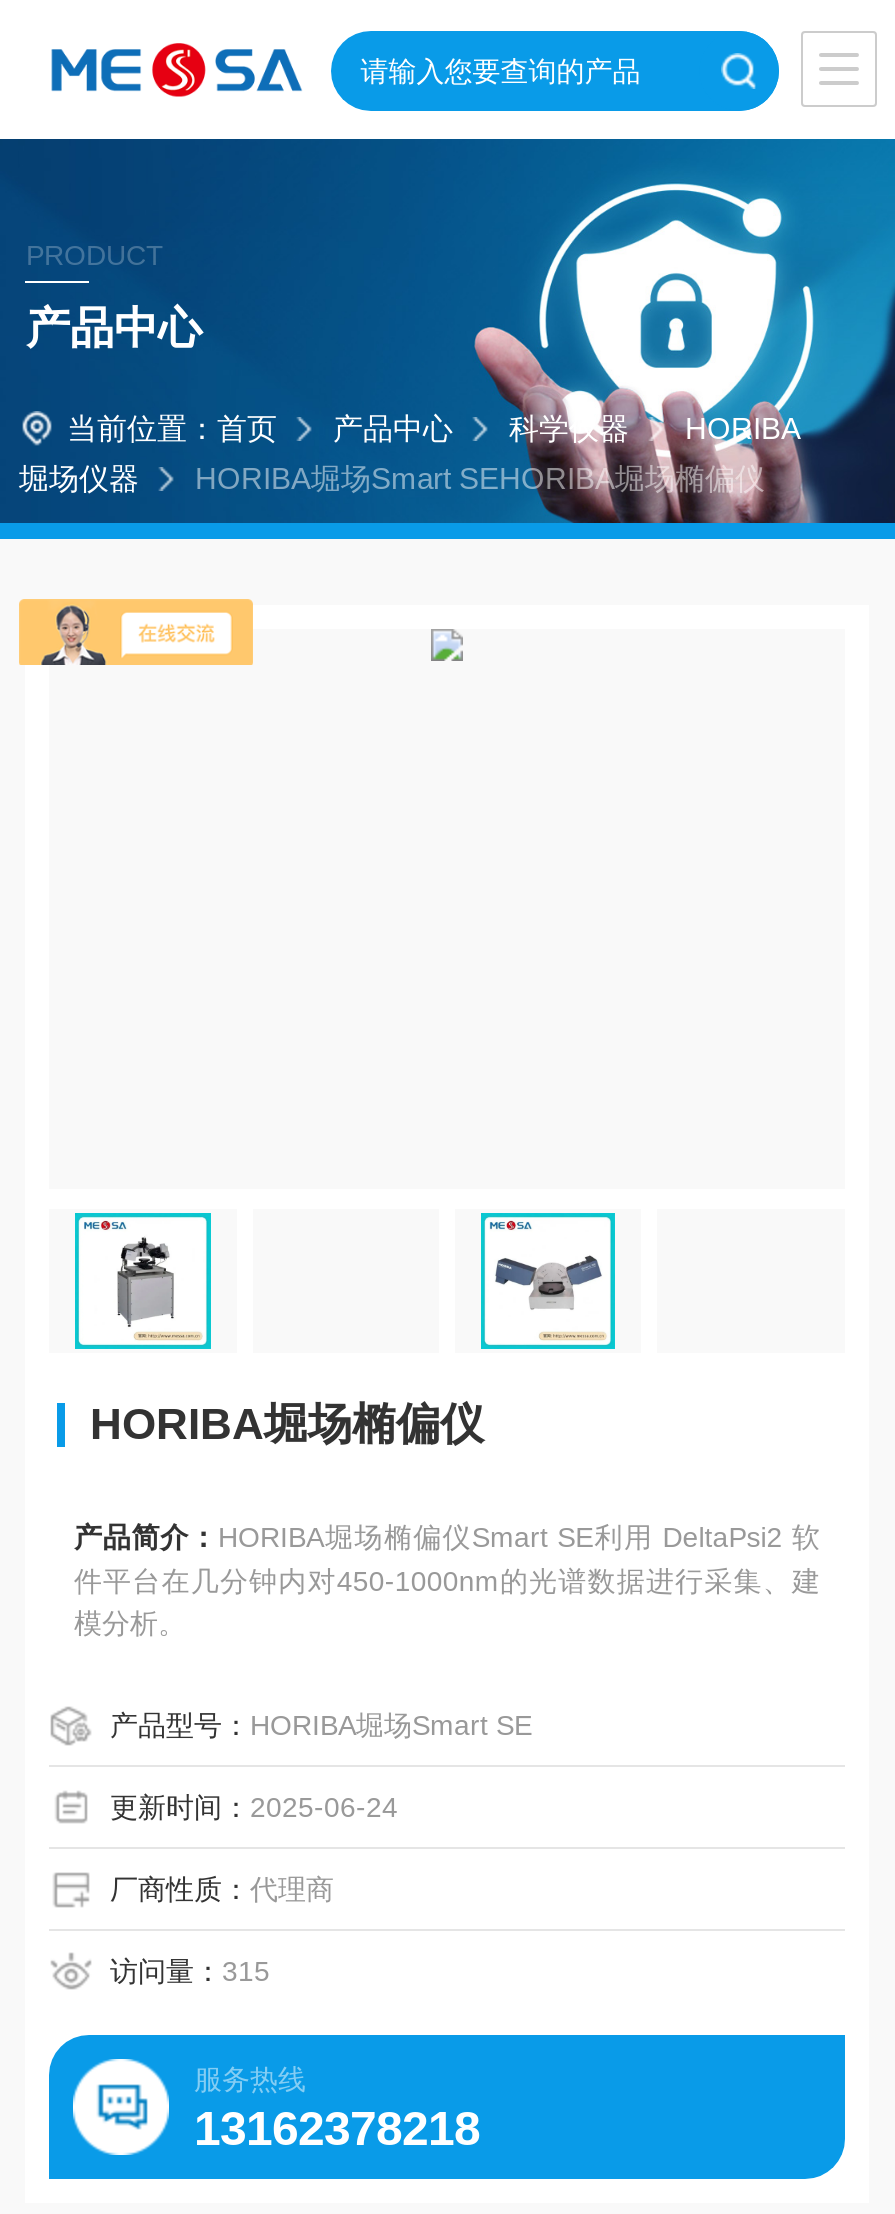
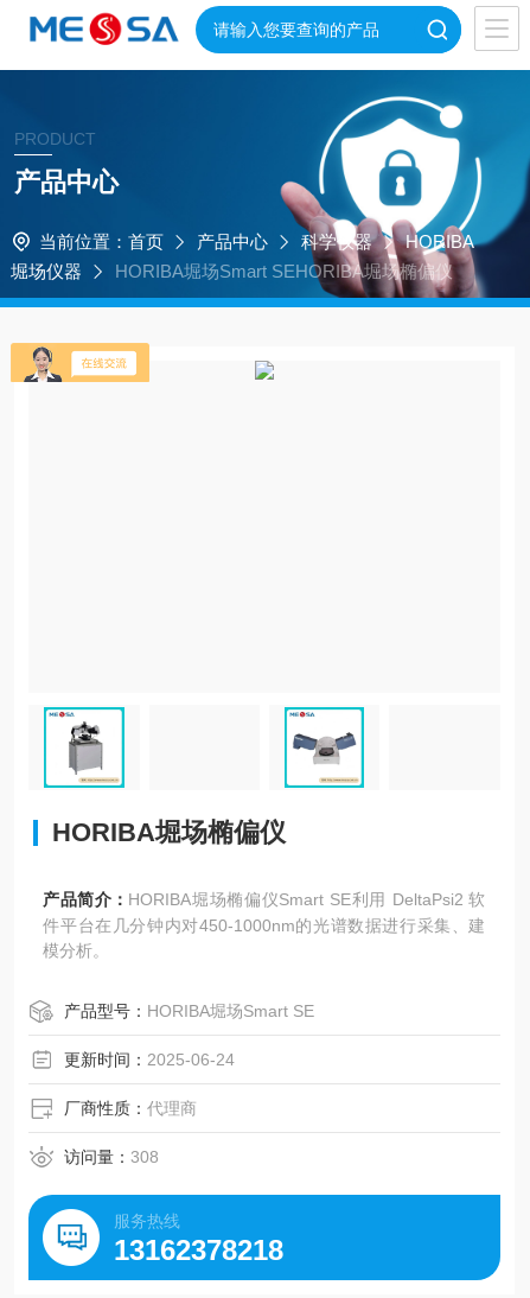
- 访问量：315
+ 访问量：308
